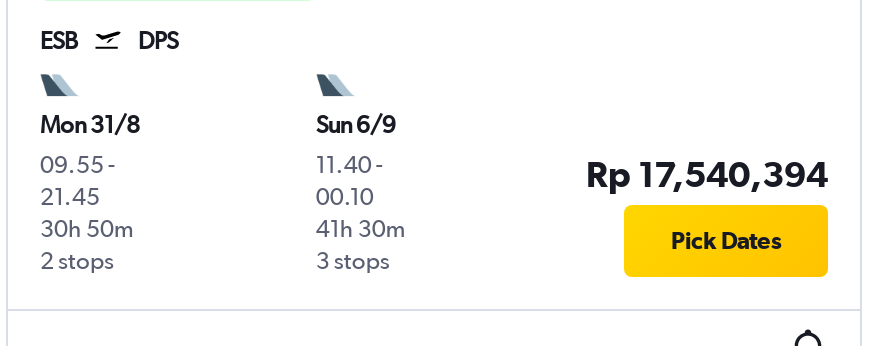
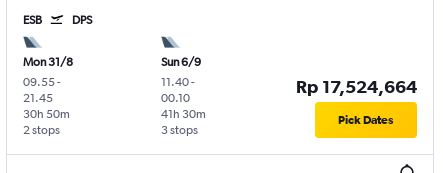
- Rp 17,540,394
+ Rp 17,524,664
